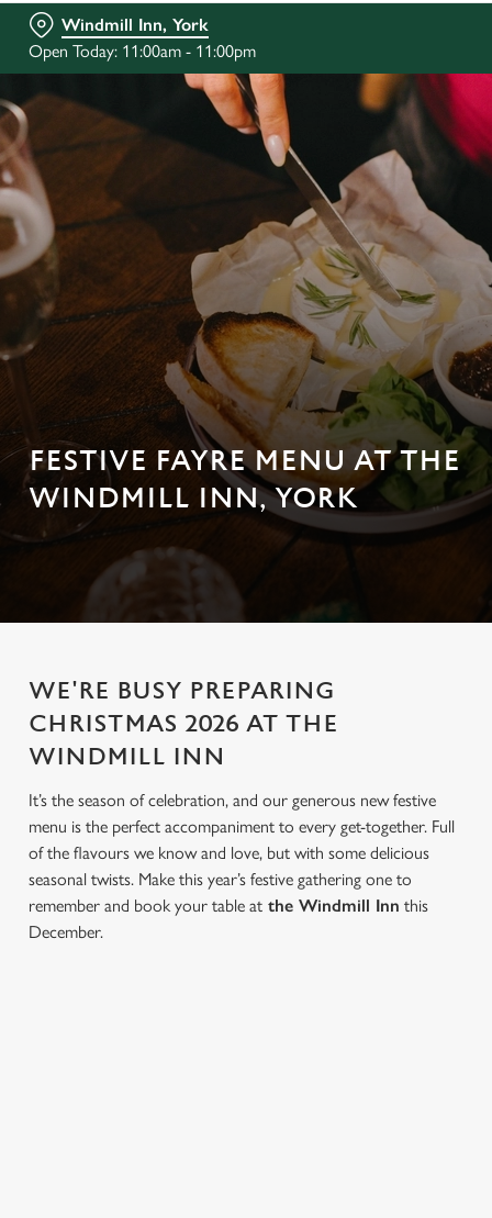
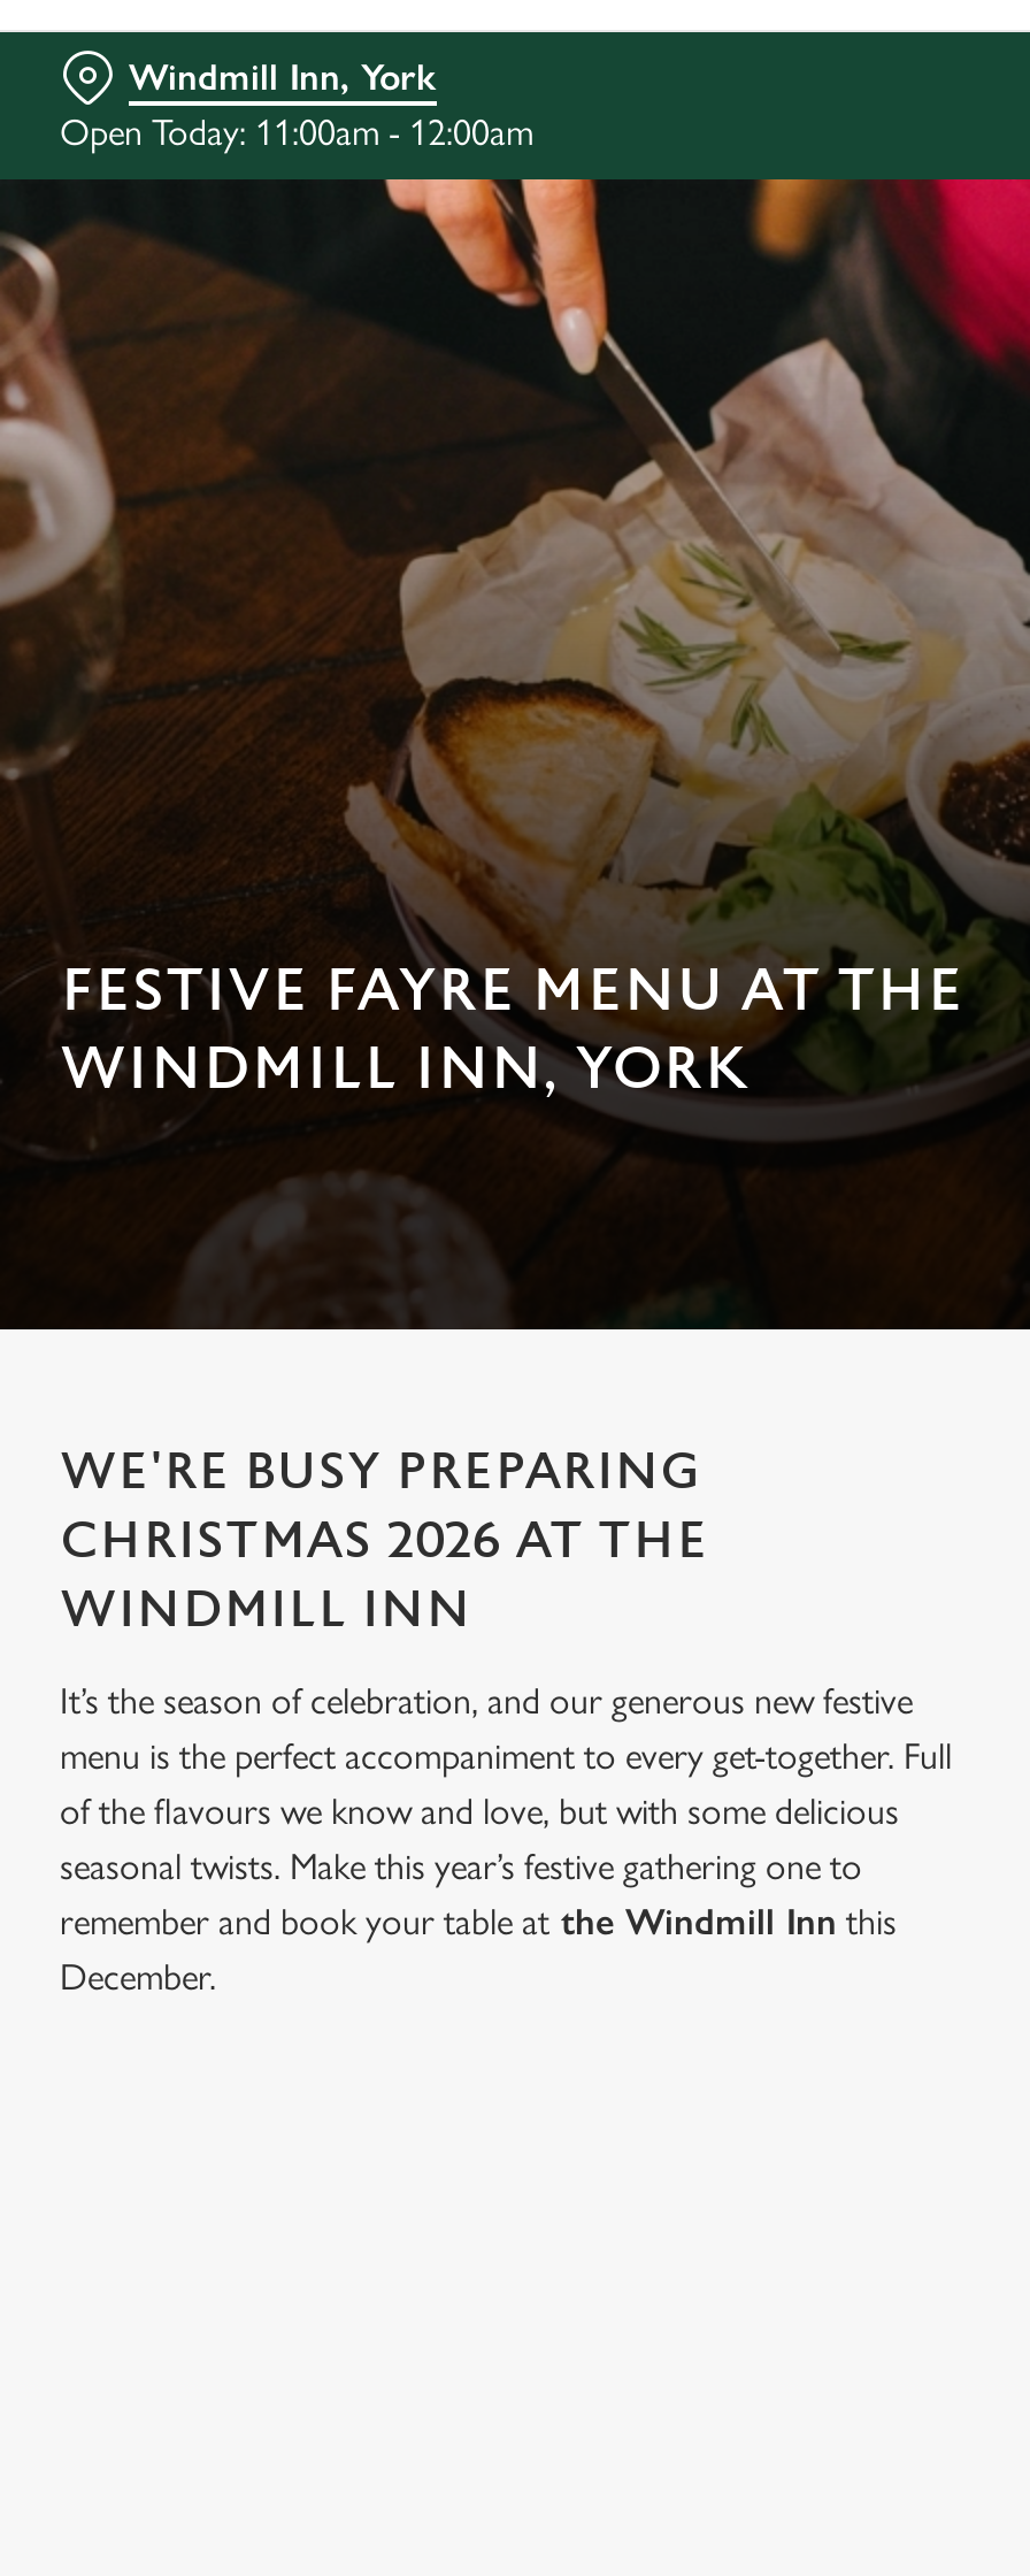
- Open Today: 11:00am - 11:00pm
+ Open Today: 11:00am - 12:00am
